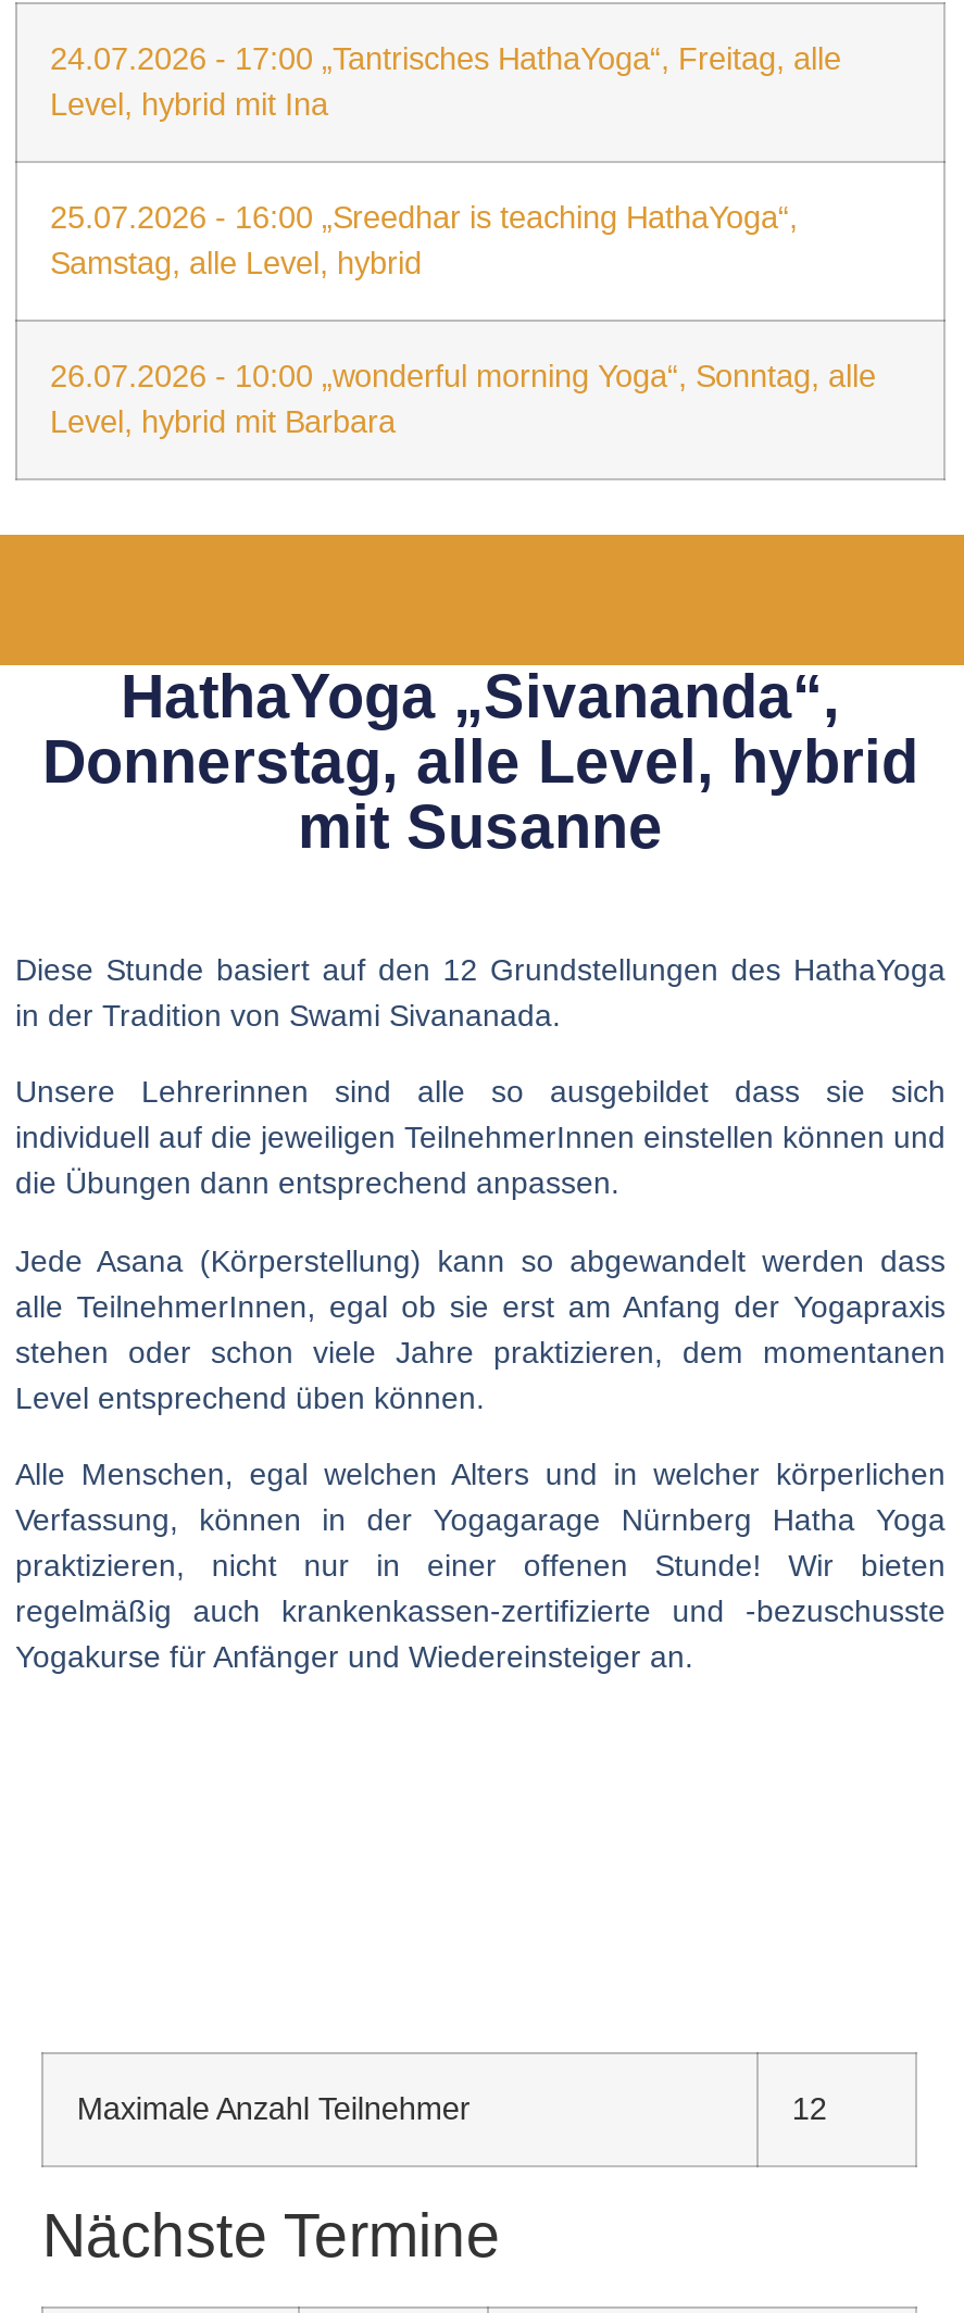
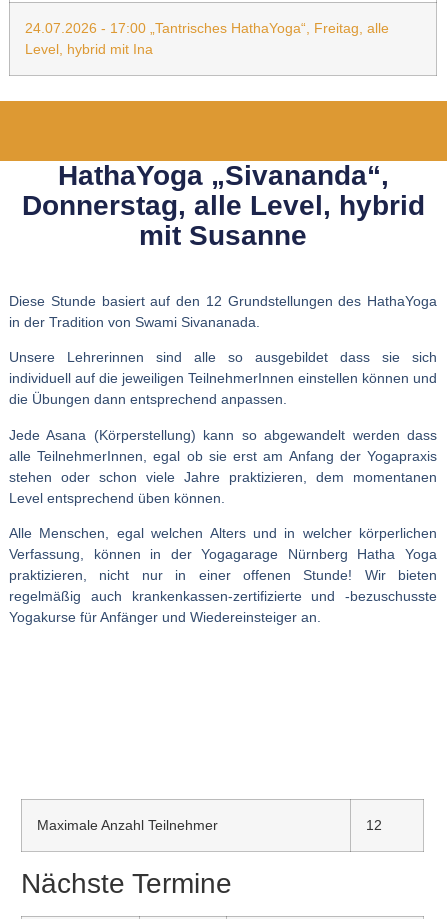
- 25.07.2026 - 16:00 „Sreedhar is teaching HathaYoga“,
- Samstag, alle Level, hybrid
- 26.07.2026 - 10:00 „wonderful morning Yoga“, Sonntag, alle
- Level, hybrid mit Barbara
